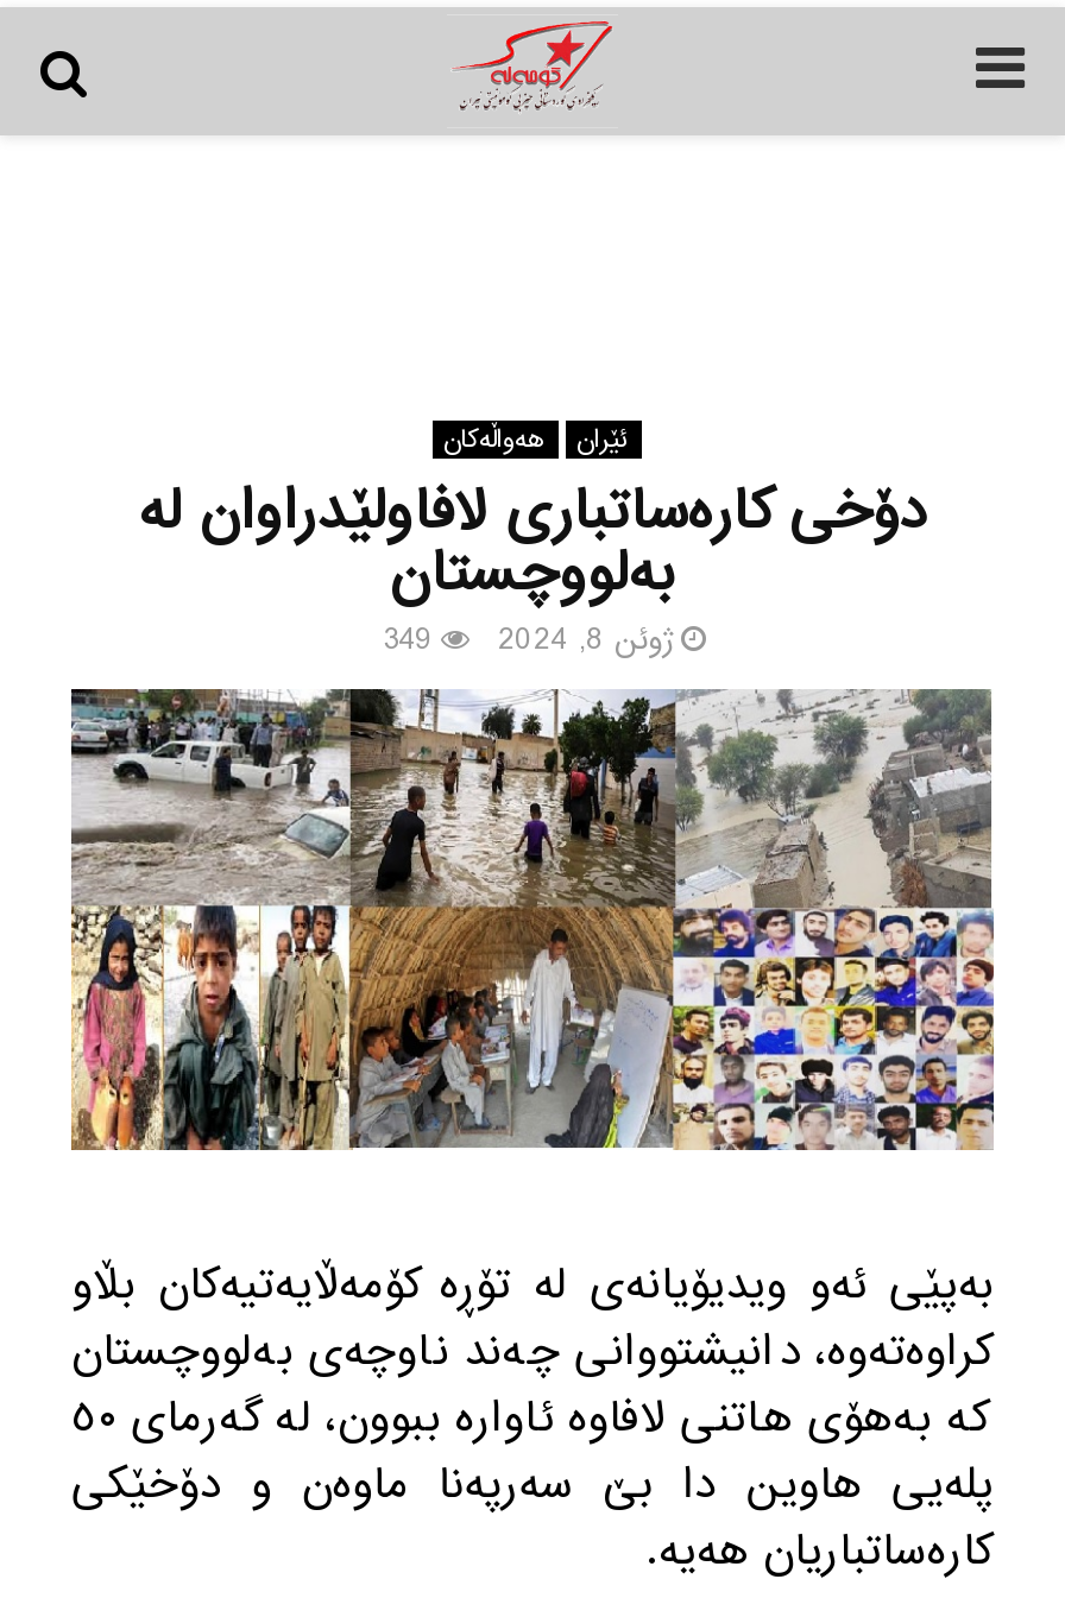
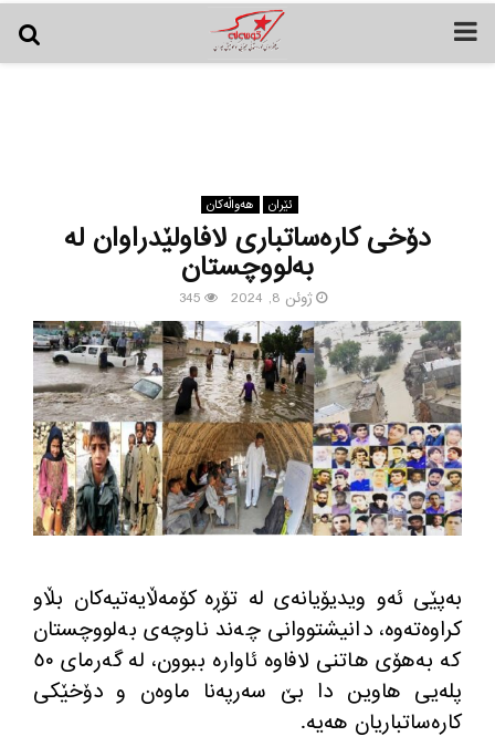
- 349
+ 345
